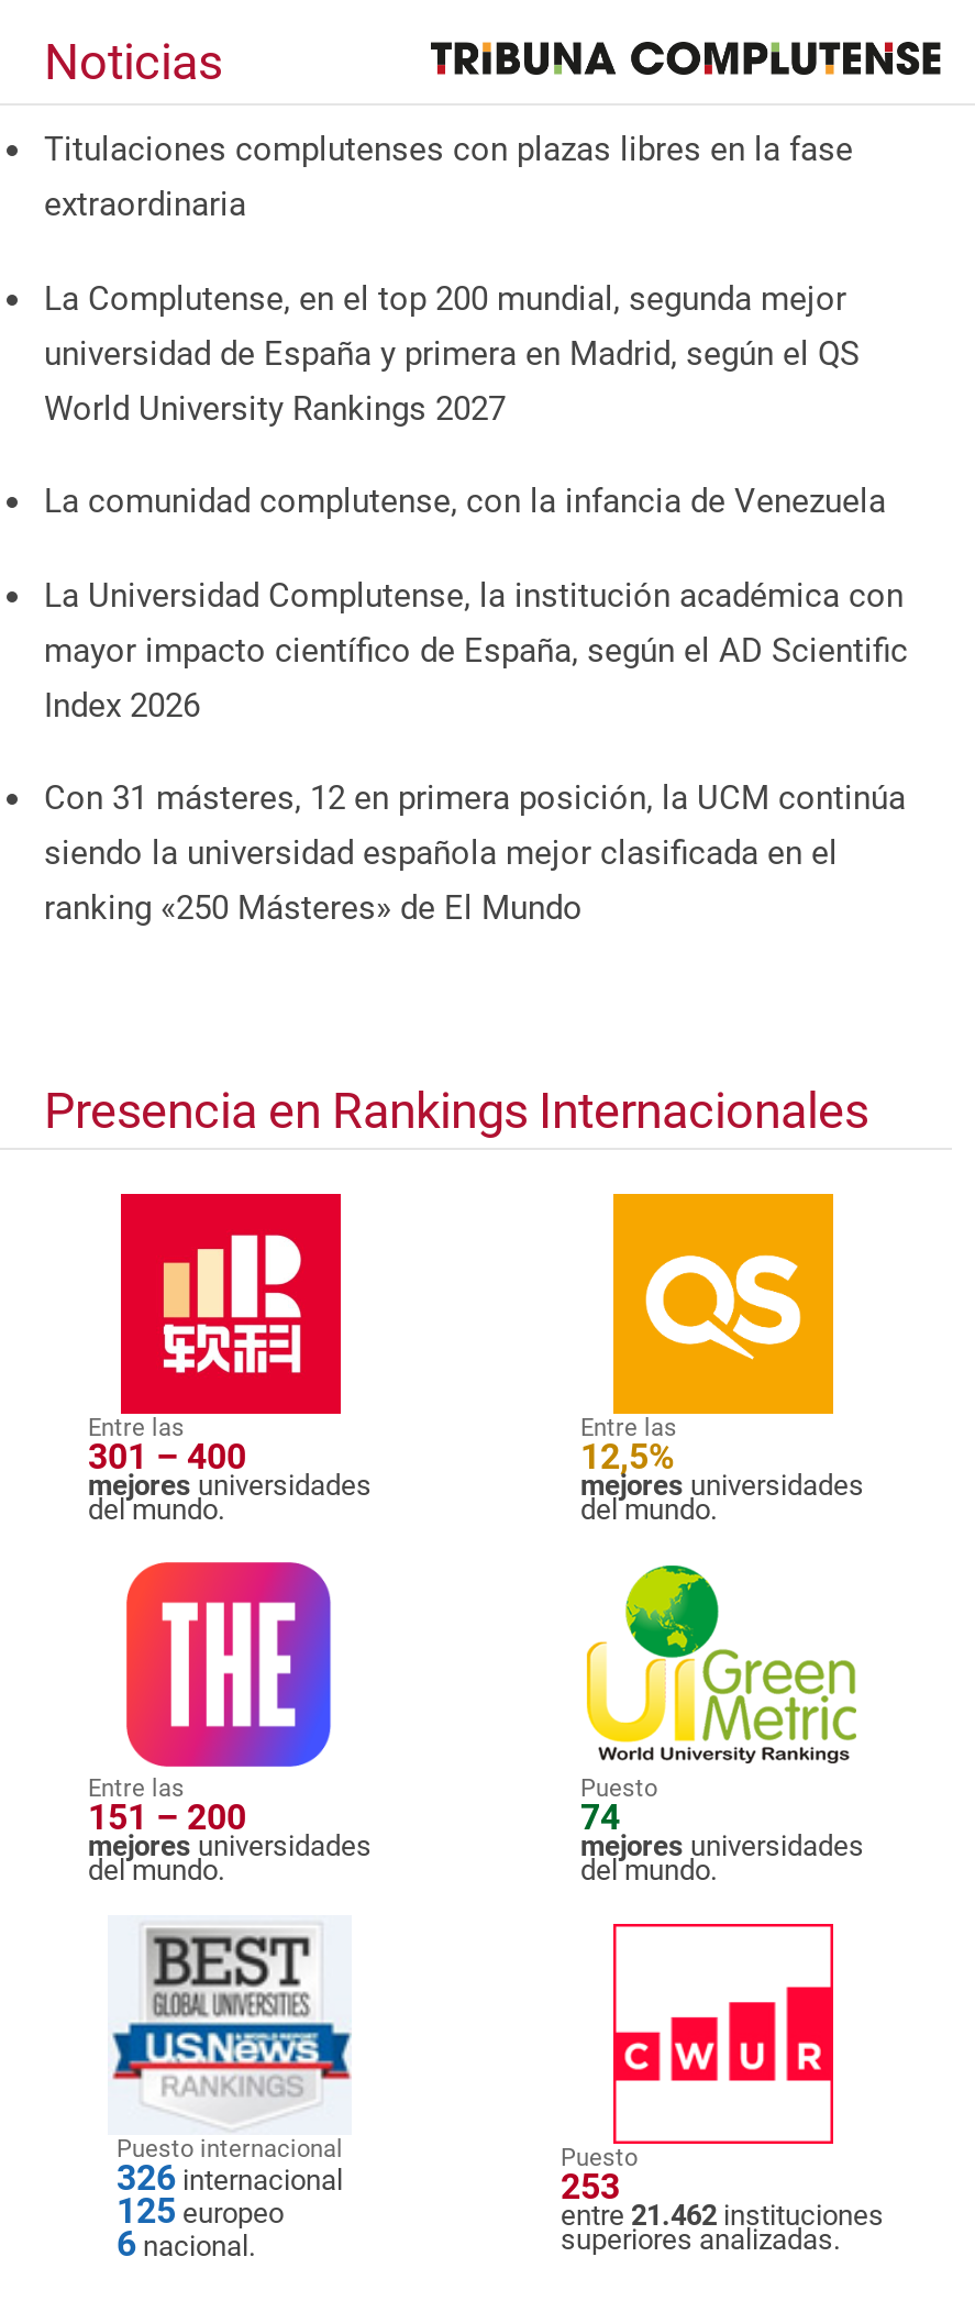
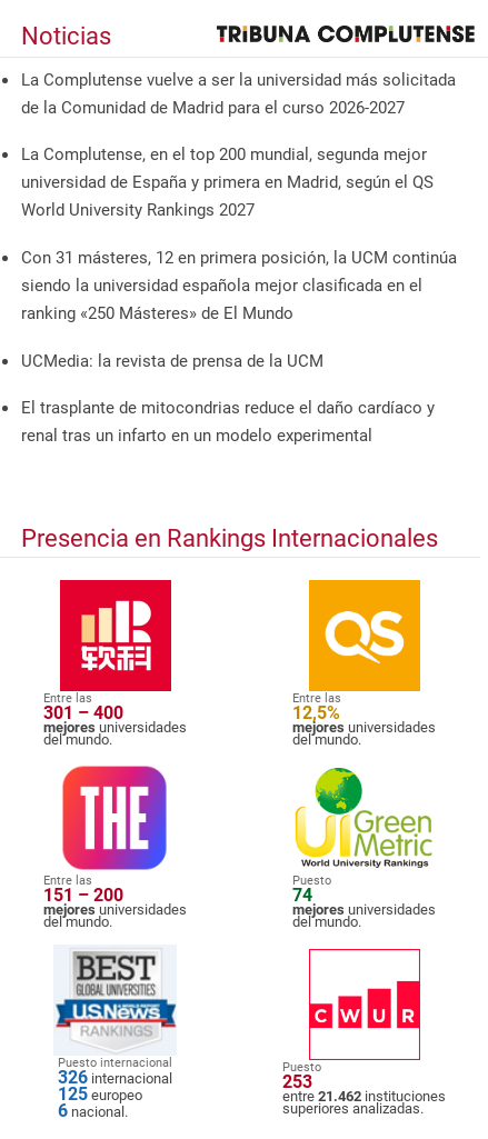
- Titulaciones complutenses con plazas libres en la fase
- extraordinaria
+ La Complutense vuelve a ser la universidad más solicitada
+ de la Comunidad de Madrid para el curso 2026-2027

- La comunidad complutense, con la infancia de Venezuela
- La Universidad Complutense, la institución académica con
- mayor impacto científico de España, según el AD Scientific
- Index 2026

moved up: Con 31 másteres, 12 en primera posición, la UCM continúa | siendo la universidad española mejor clasificada en el | ranking «250 Másteres» de El Mundo

+ UCMedia: la revista de prensa de la UCM
+ El trasplante de mitocondrias reduce el daño cardíaco y
+ renal tras un infarto en un modelo experimental
